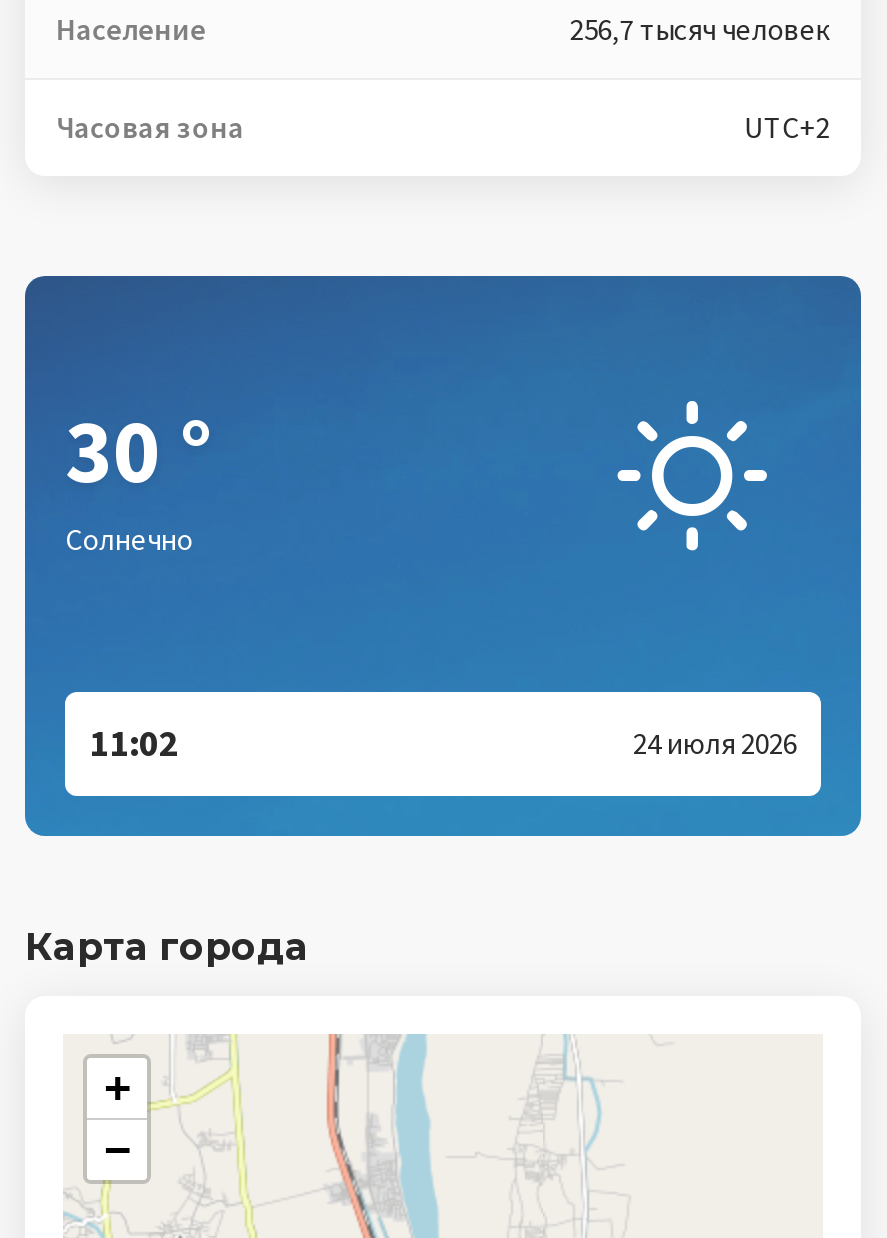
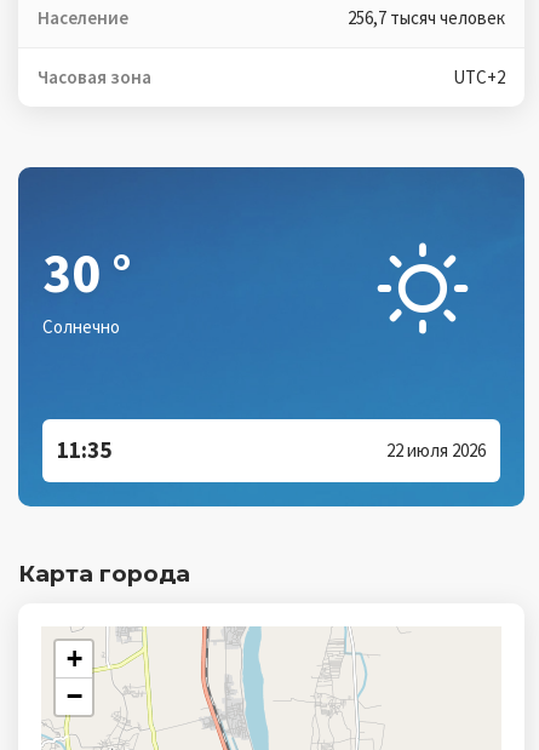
- 11:02
+ 11:35

- 24 июля 2026
+ 22 июля 2026
